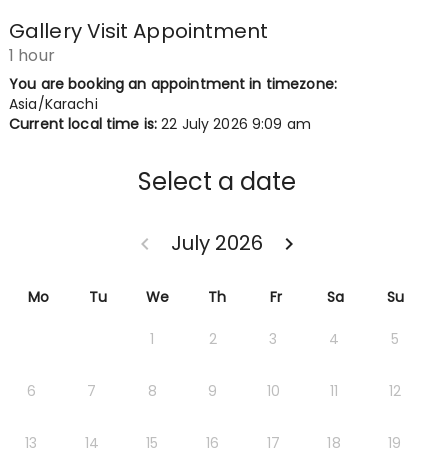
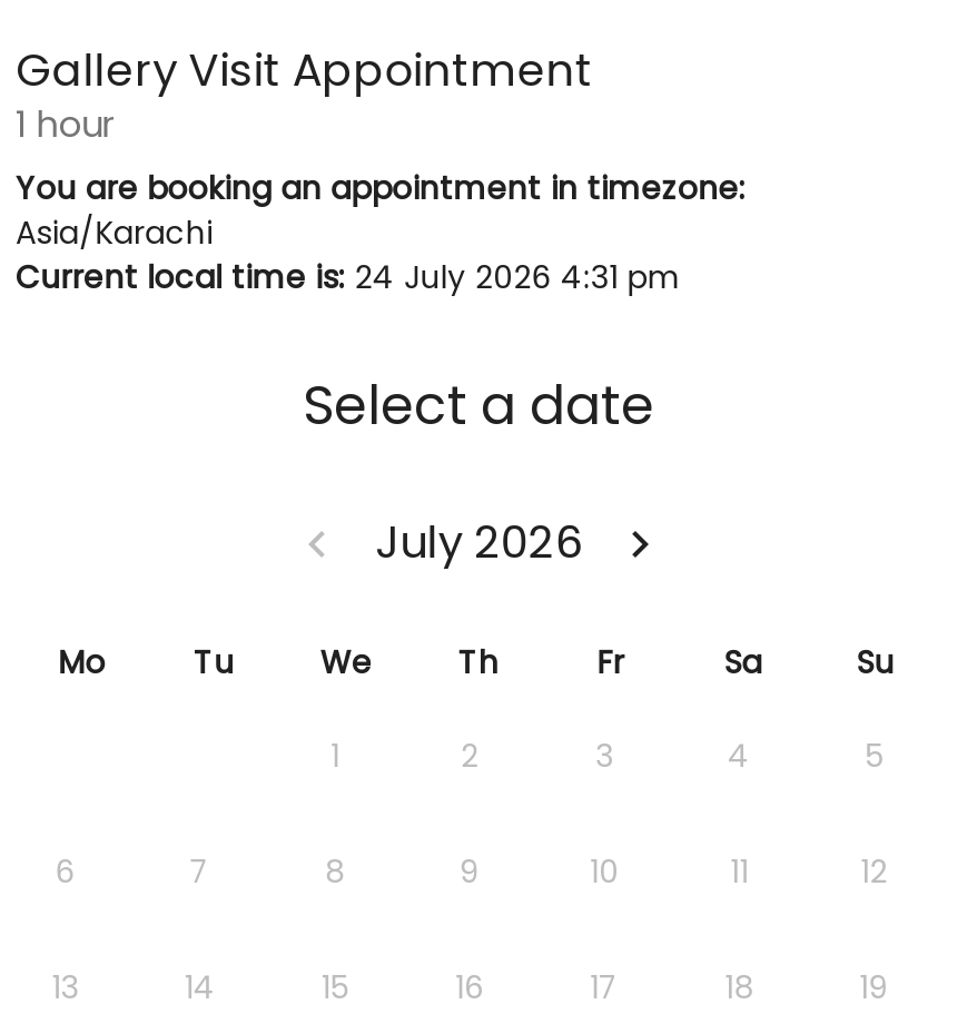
- Current local time is: 22 July 2026 9:09 am
+ Current local time is: 24 July 2026 4:31 pm
